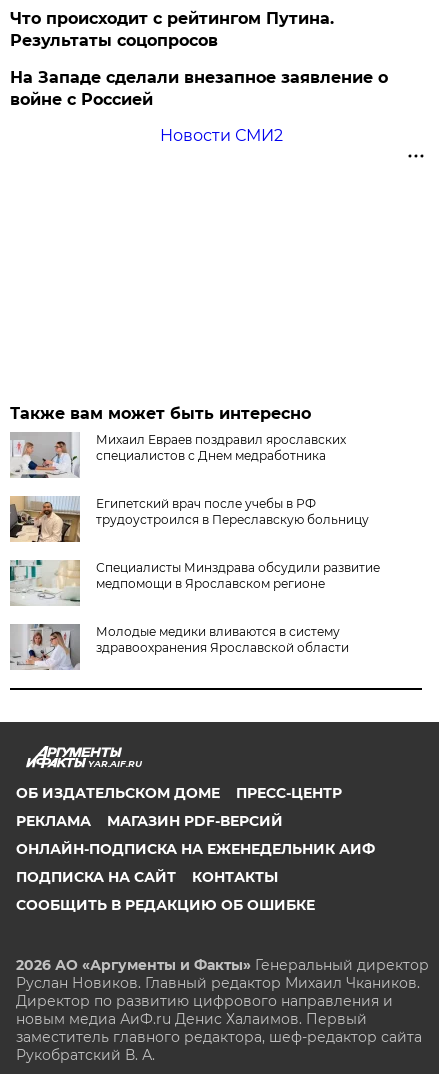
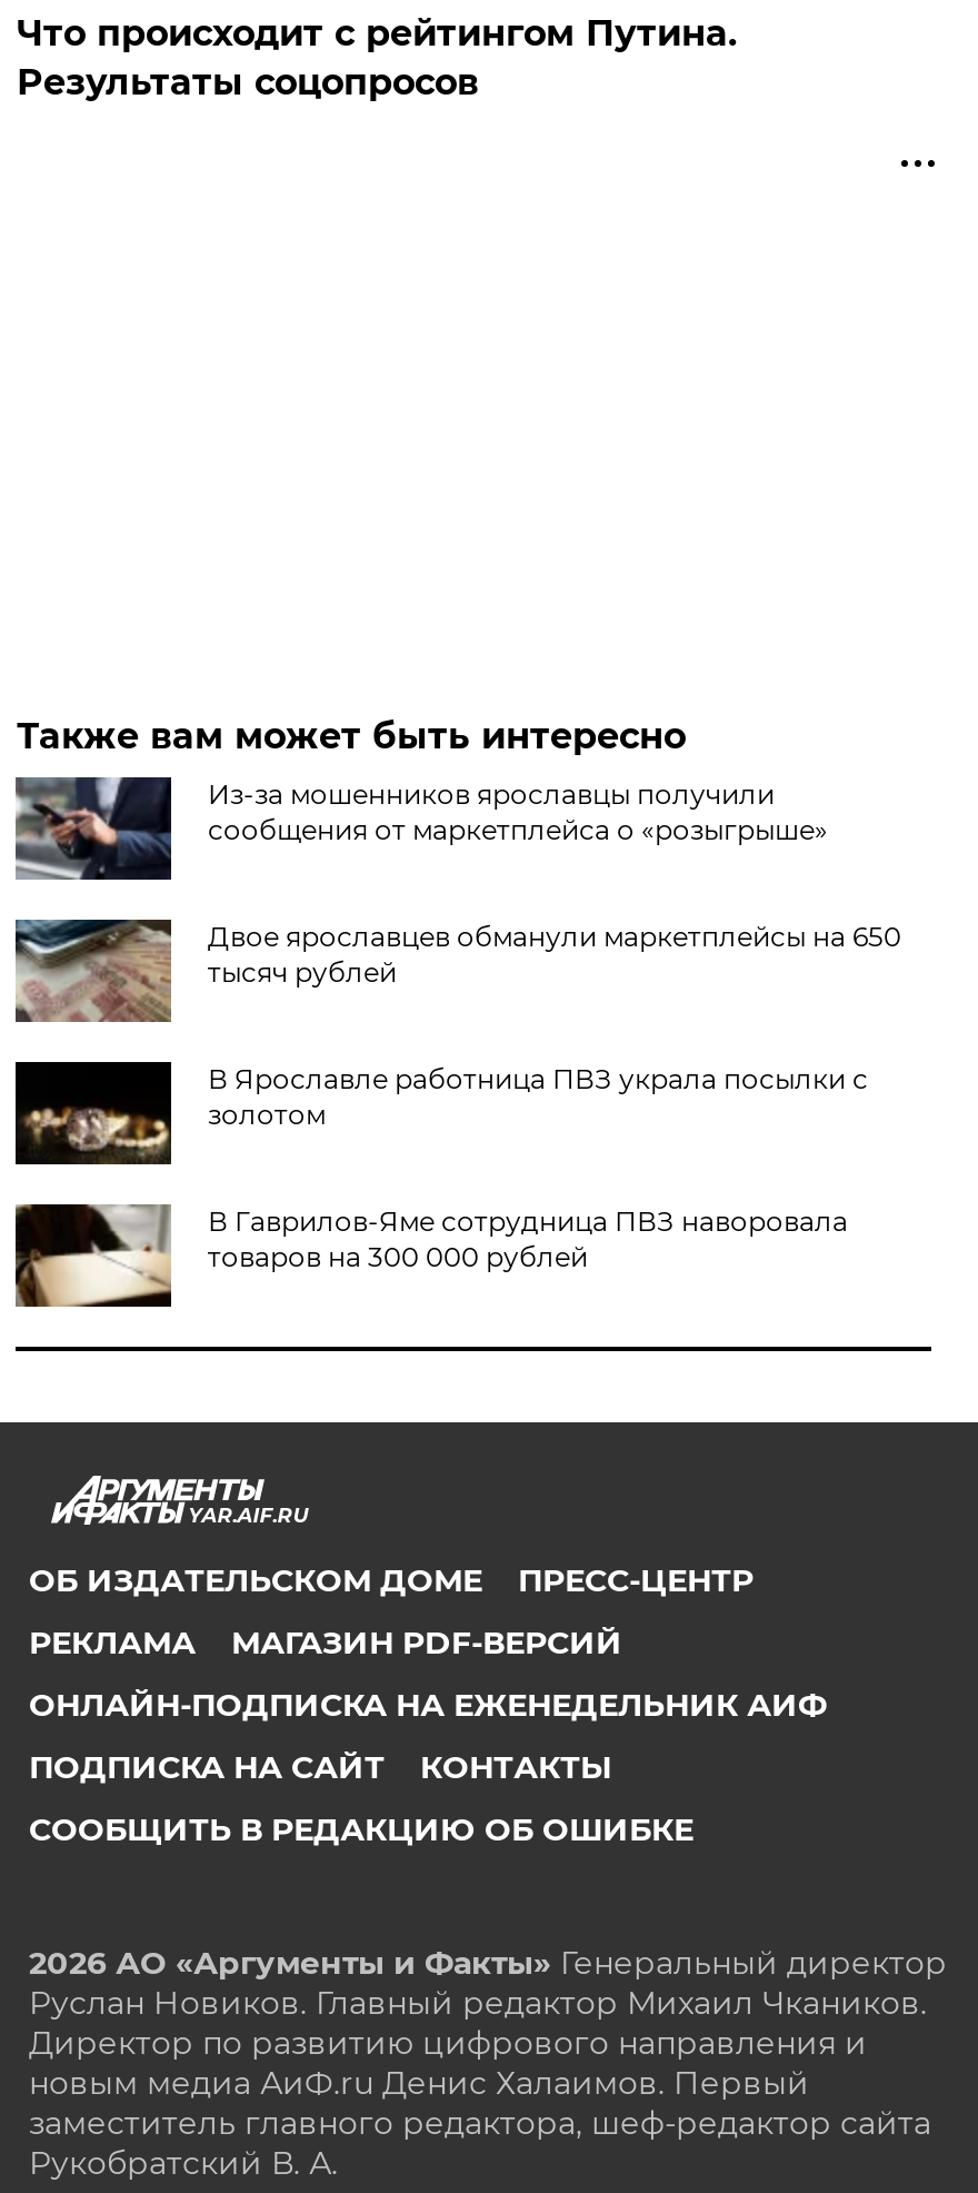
- На Западе сделали внезапное заявление о
- войне с Россией
- Новости СМИ2

- [image]
- Михаил Евраев поздравил ярославских
- специалистов с Днем медработника
+ [image]
+ Из-за мошенников ярославцы получили
+ сообщения от маркетплейса о «розыгрыше»

- [image]
- Египетский врач после учебы в РФ
- трудоустроился в Переславскую больницу
+ [image]
+ Двое ярославцев обманули маркетплейсы на 650
+ тысяч рублей

- [image]
- Специалисты Минздрава обсудили развитие
- медпомощи в Ярославском регионе
+ [image]
+ В Ярославле работница ПВЗ украла посылки с
+ золотом

- [image]
- Молодые медики вливаются в систему
- здравоохранения Ярославской области
+ [image]
+ В Гаврилов‑Яме сотрудница ПВЗ наворовала
+ товаров на 300 000 рублей
